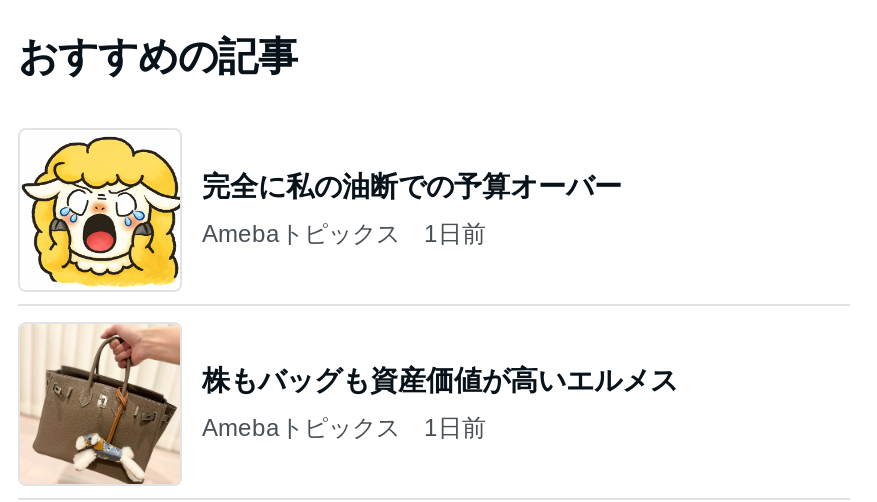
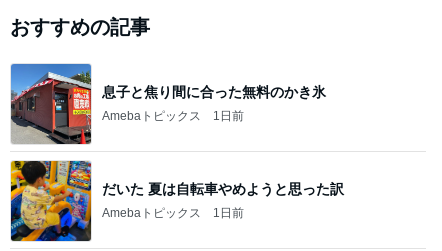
- [image]
- 完全に私の油断での予算オーバー
+ [image]
+ 息子と焦り間に合った無料のかき氷

- [image]
- 株もバッグも資産価値が高いエルメス
+ [image]
+ だいた 夏は自転車やめようと思った訳
